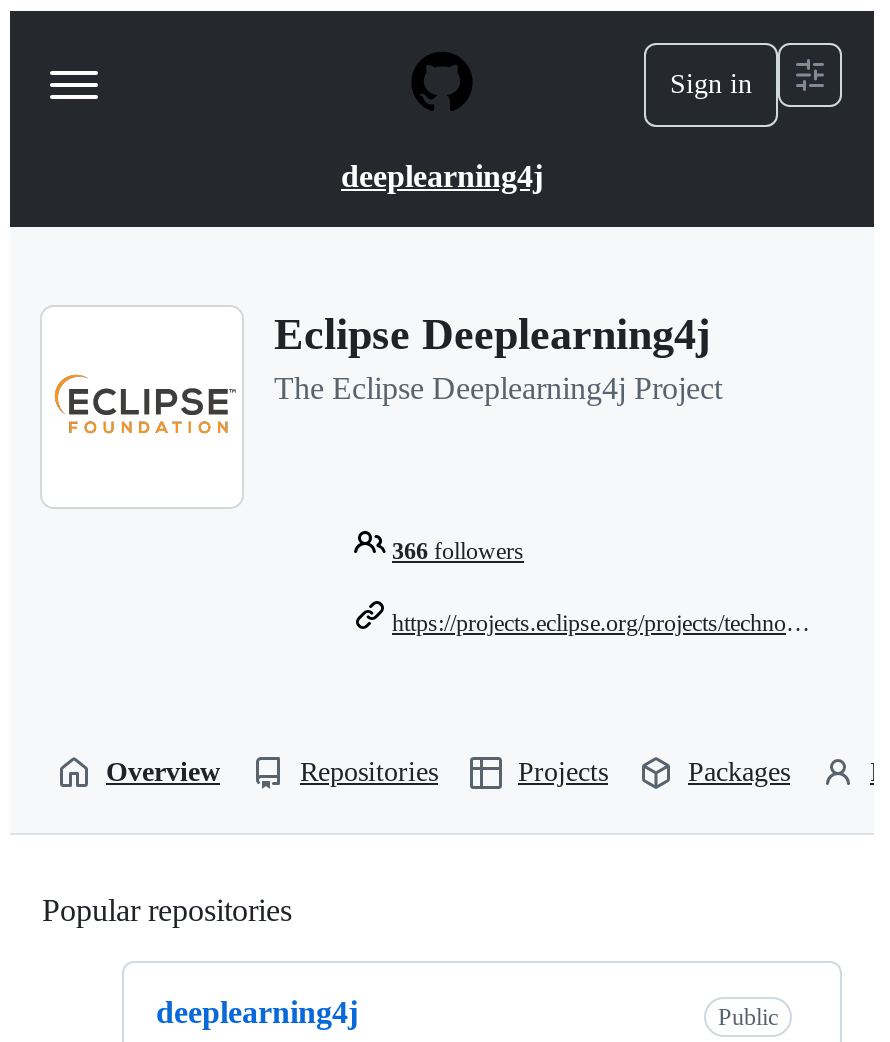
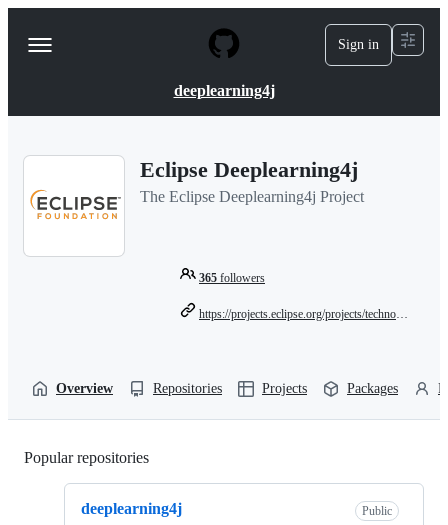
- 366 followers
+ 365 followers
